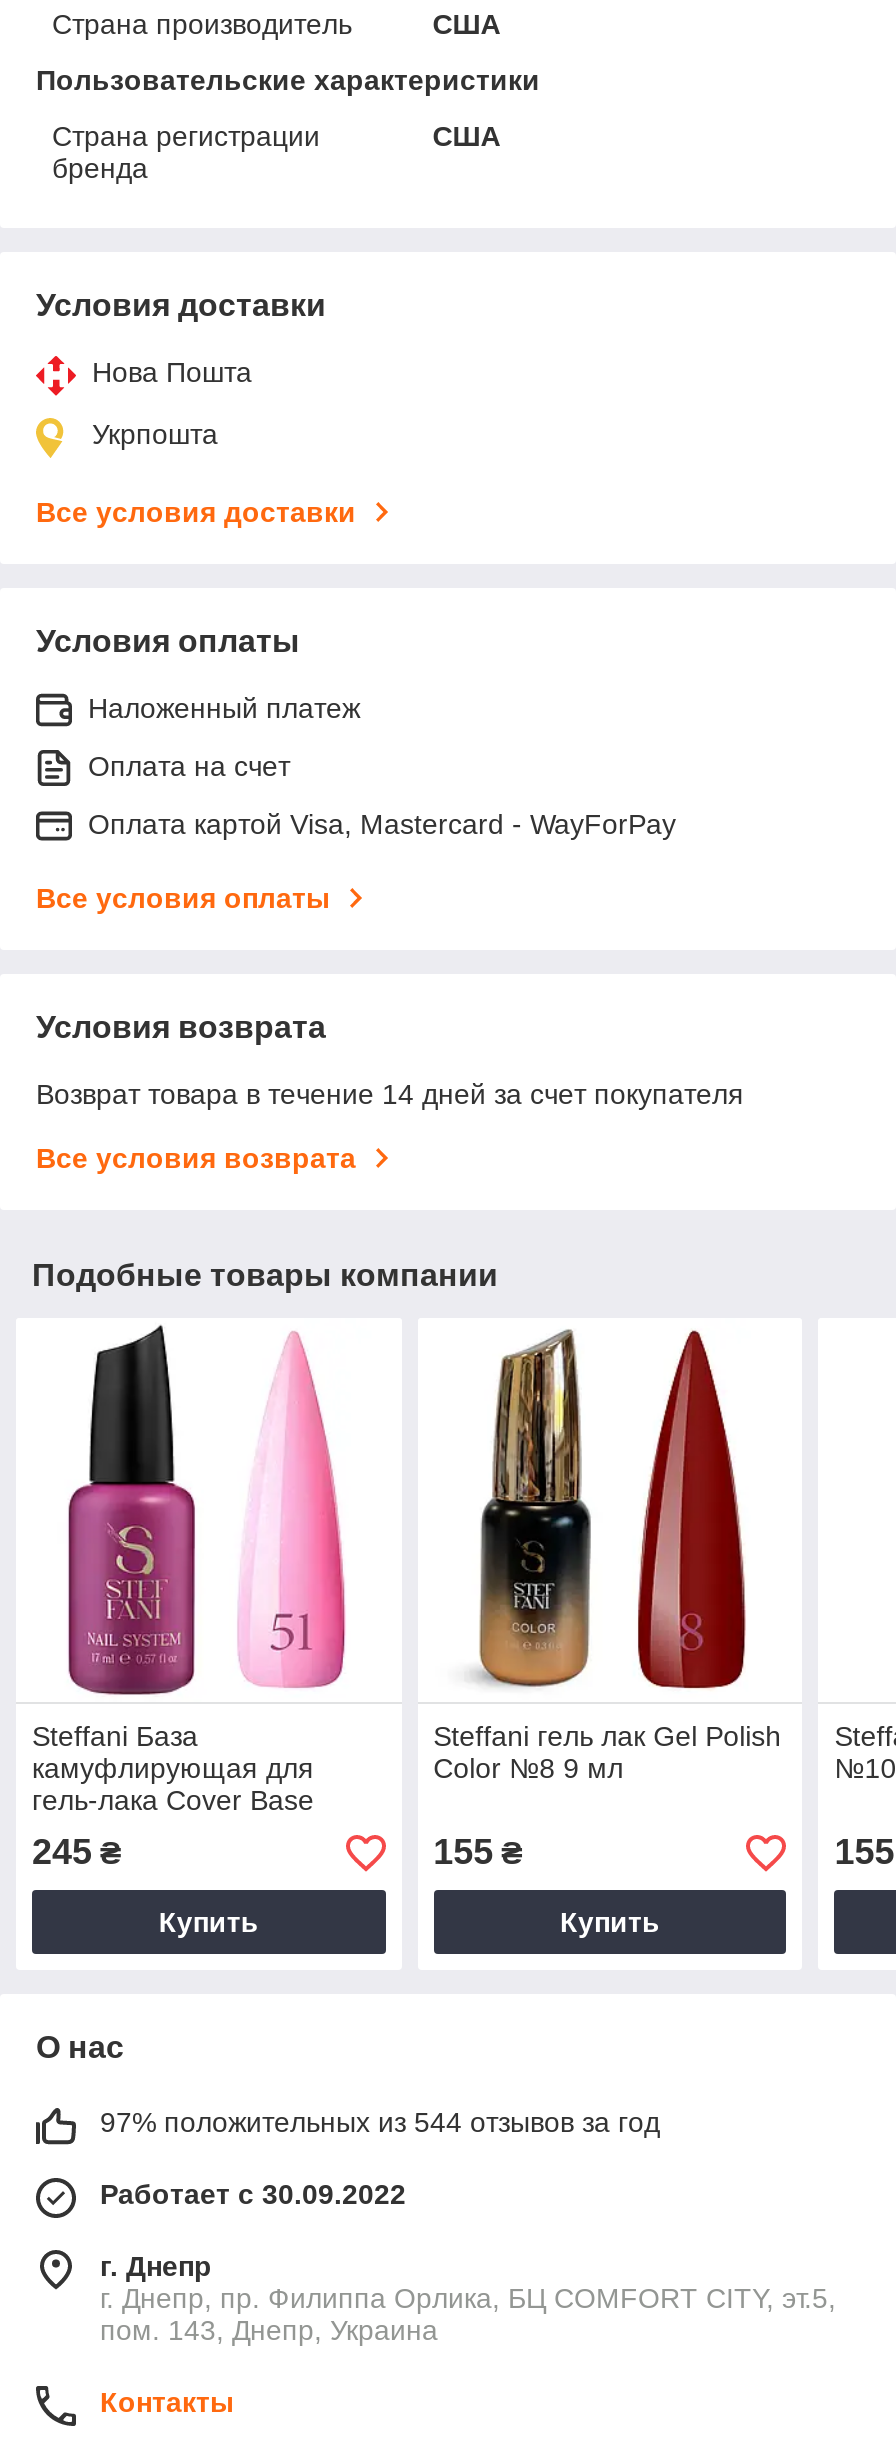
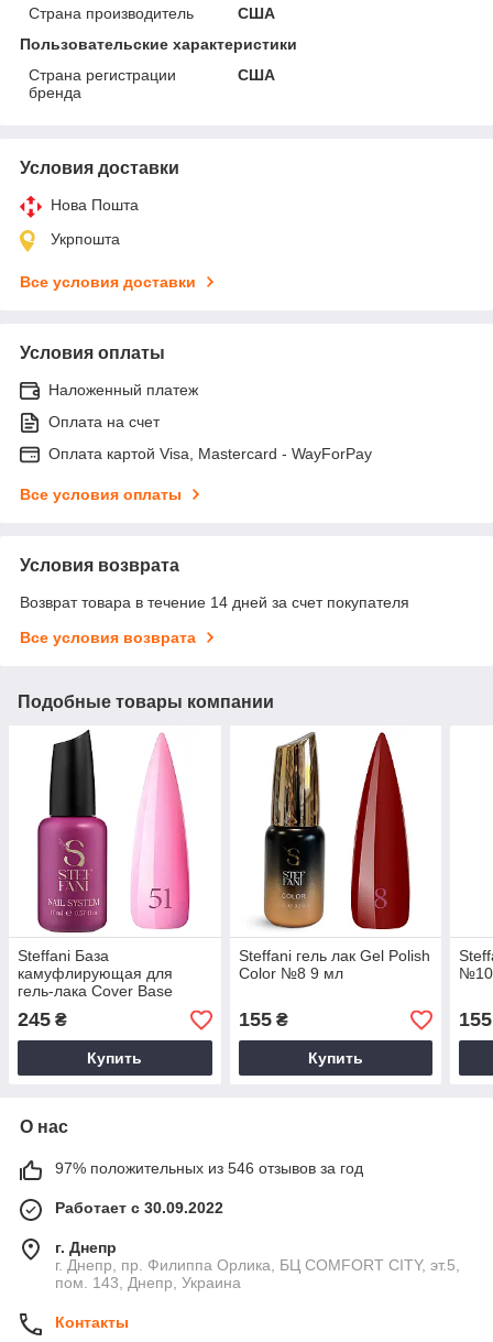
- 97% положительных из 544 отзывов за год
+ 97% положительных из 546 отзывов за год
